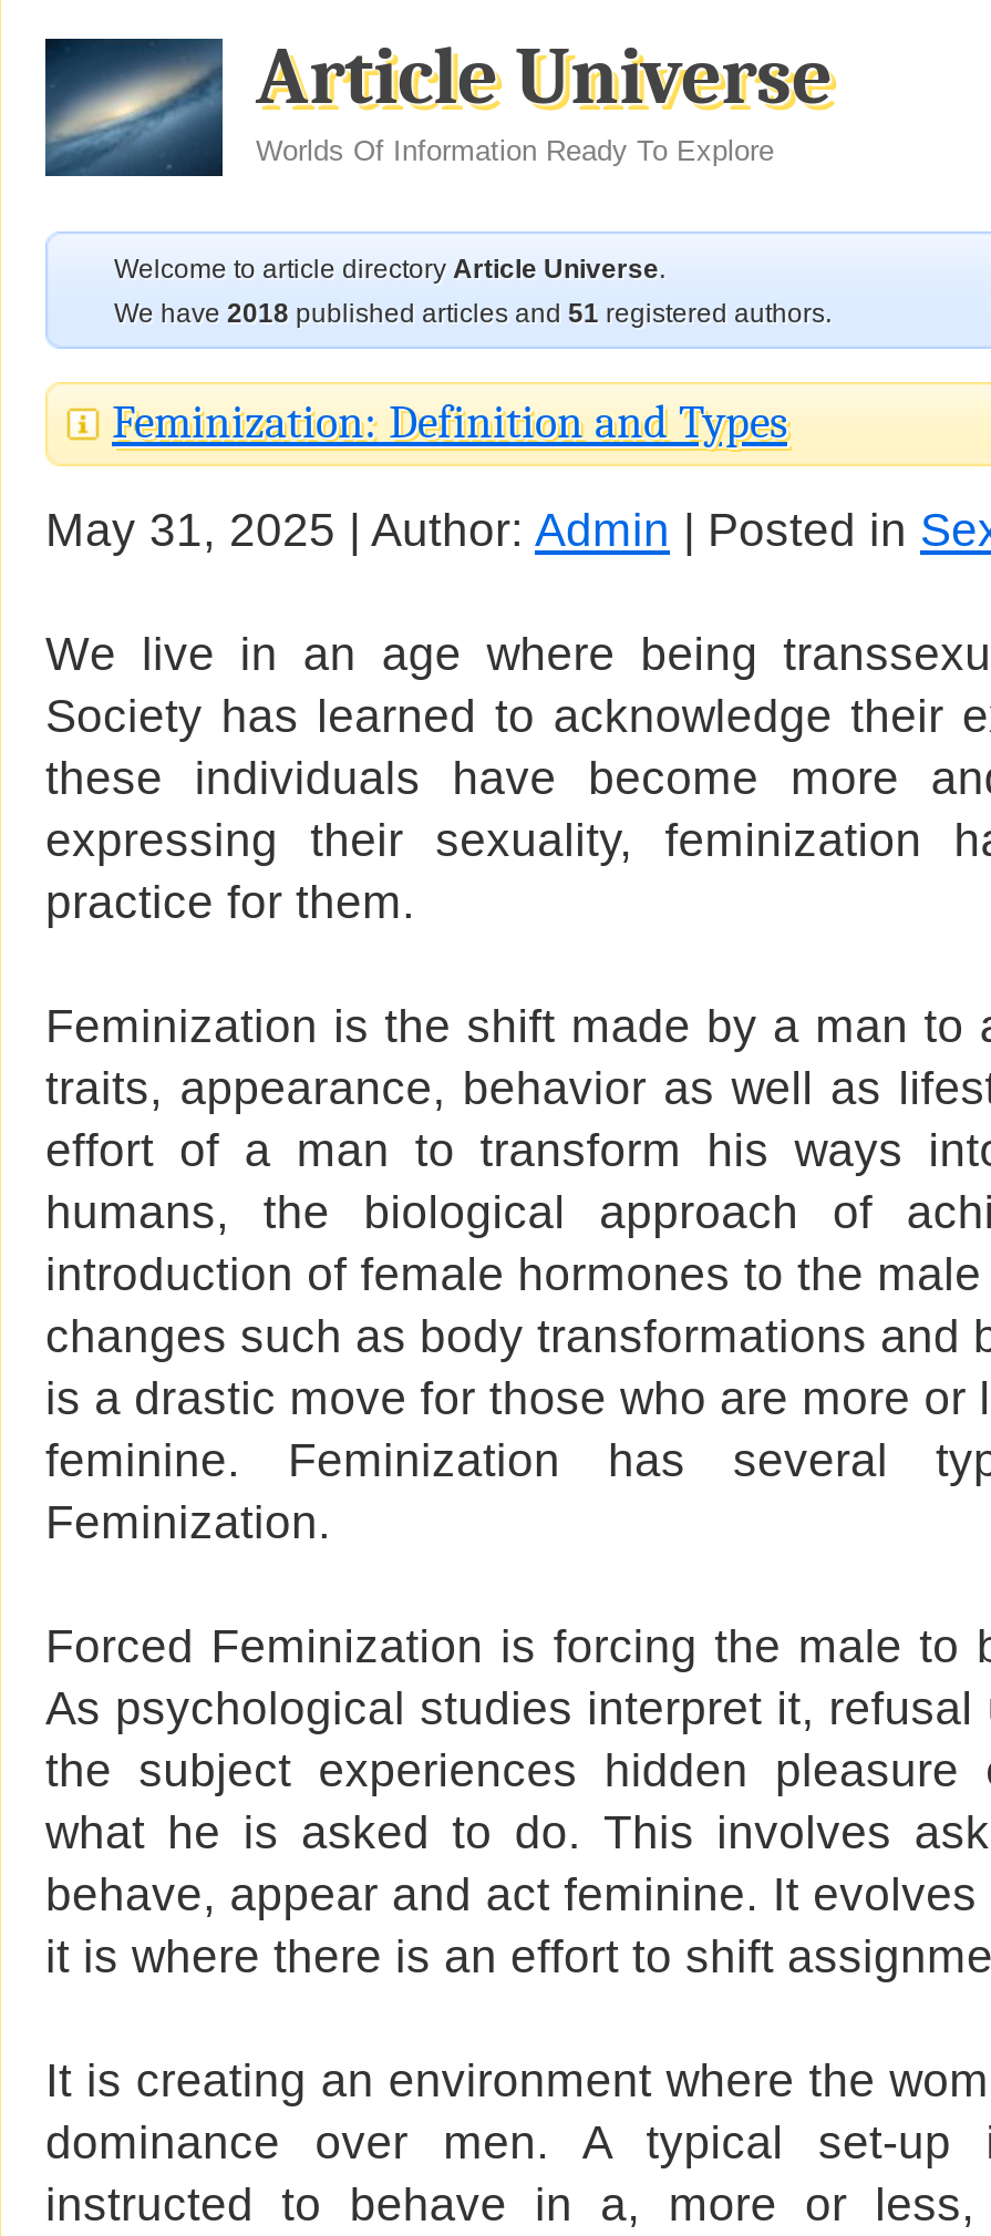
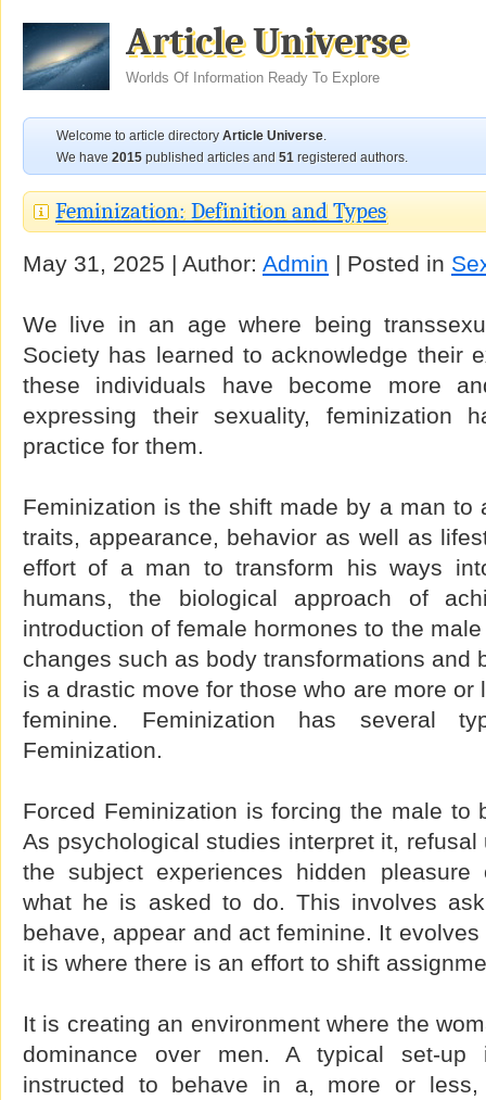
- We have 2018 published articles and 51 registered authors.
+ We have 2015 published articles and 51 registered authors.
